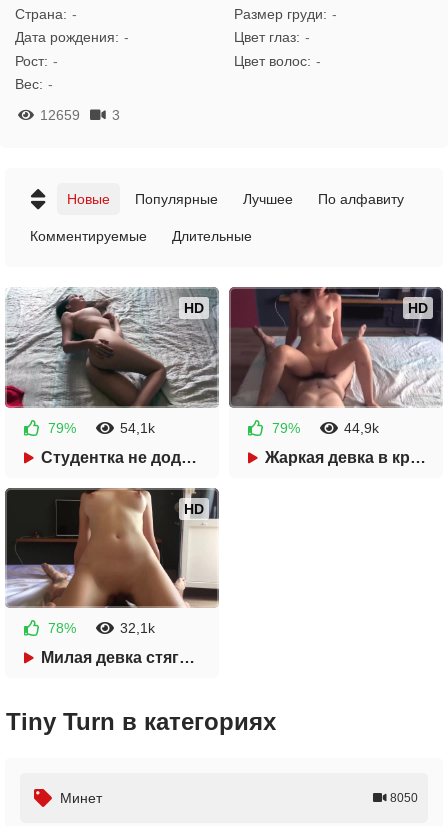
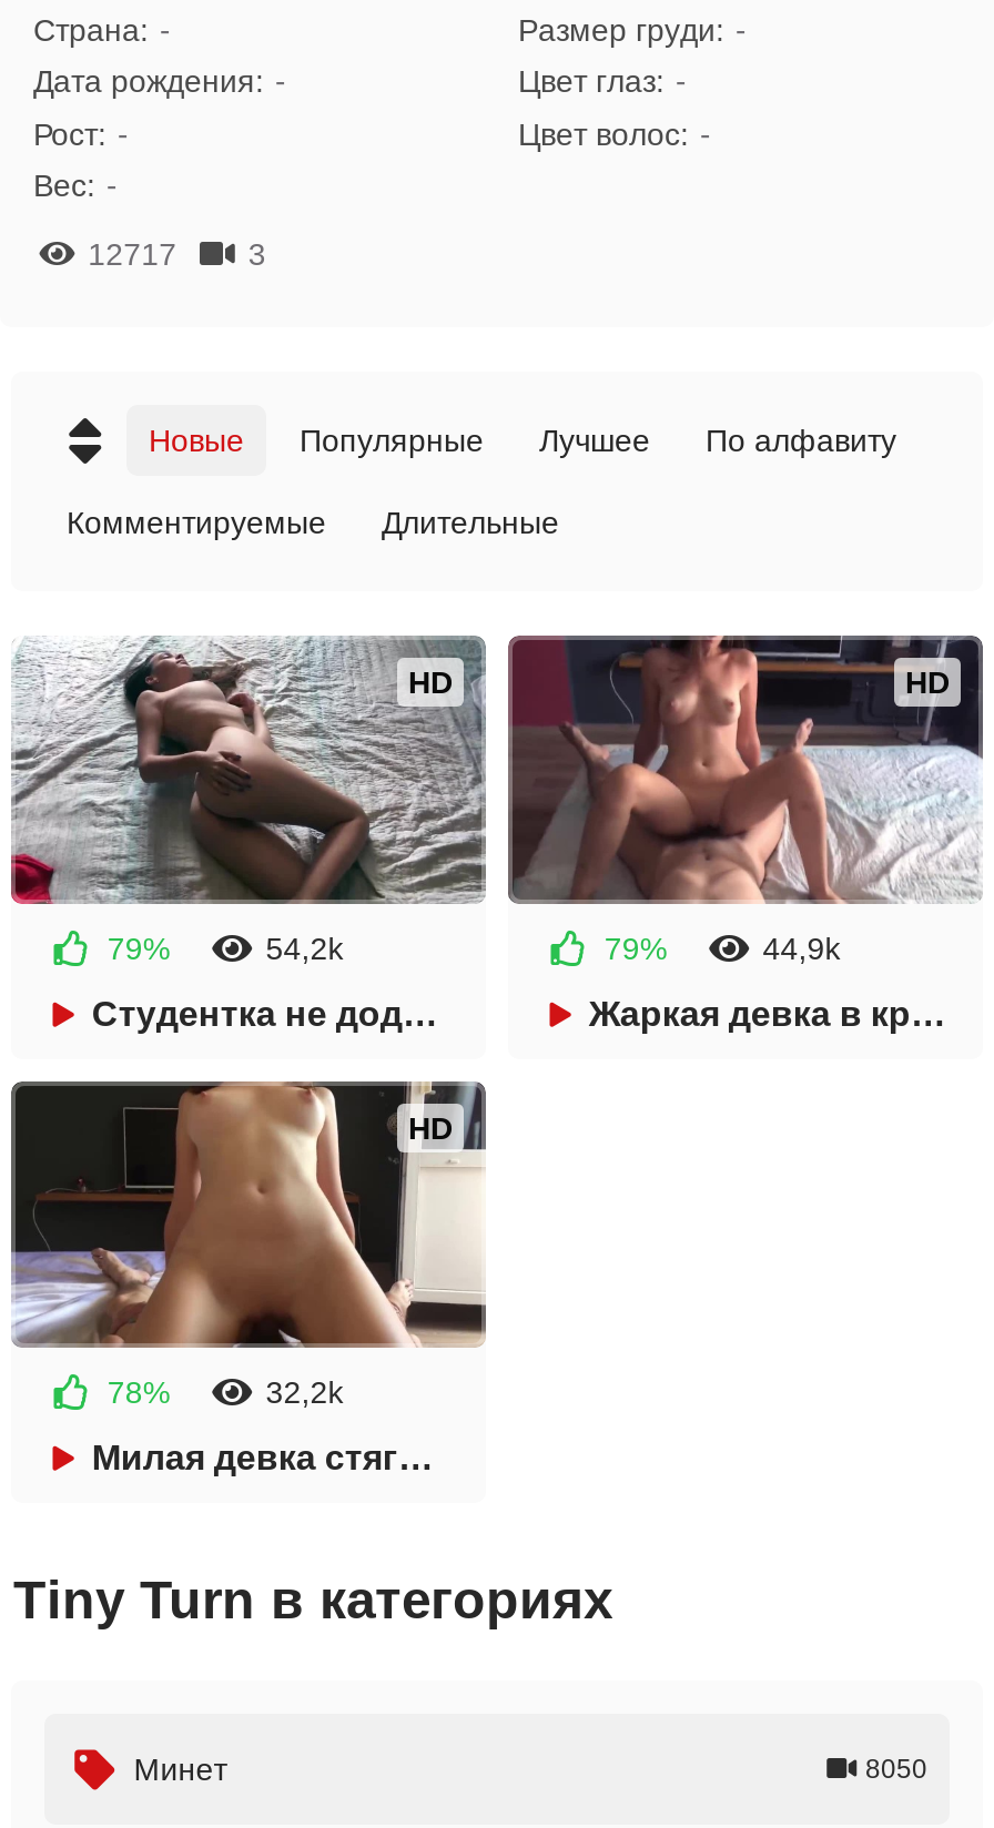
- 12659
+ 12717

- 54,1k
+ 54,2k

- 32,1k
+ 32,2k
